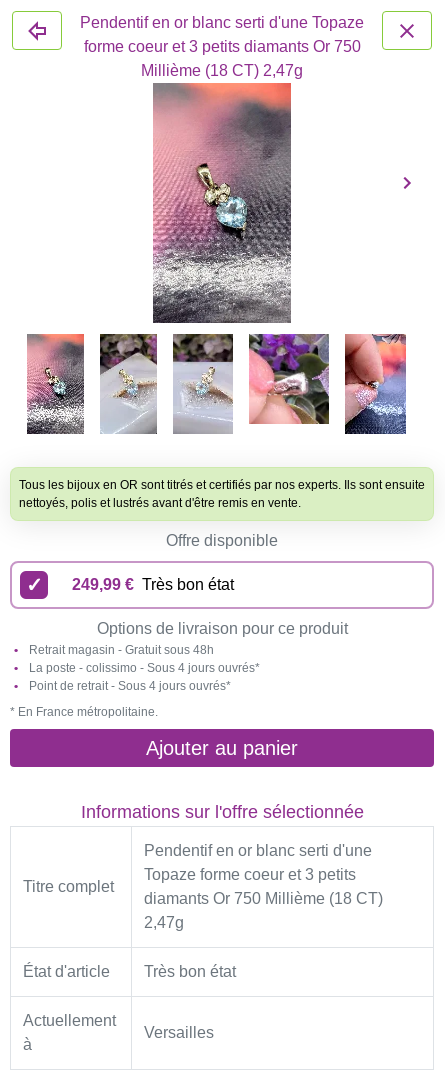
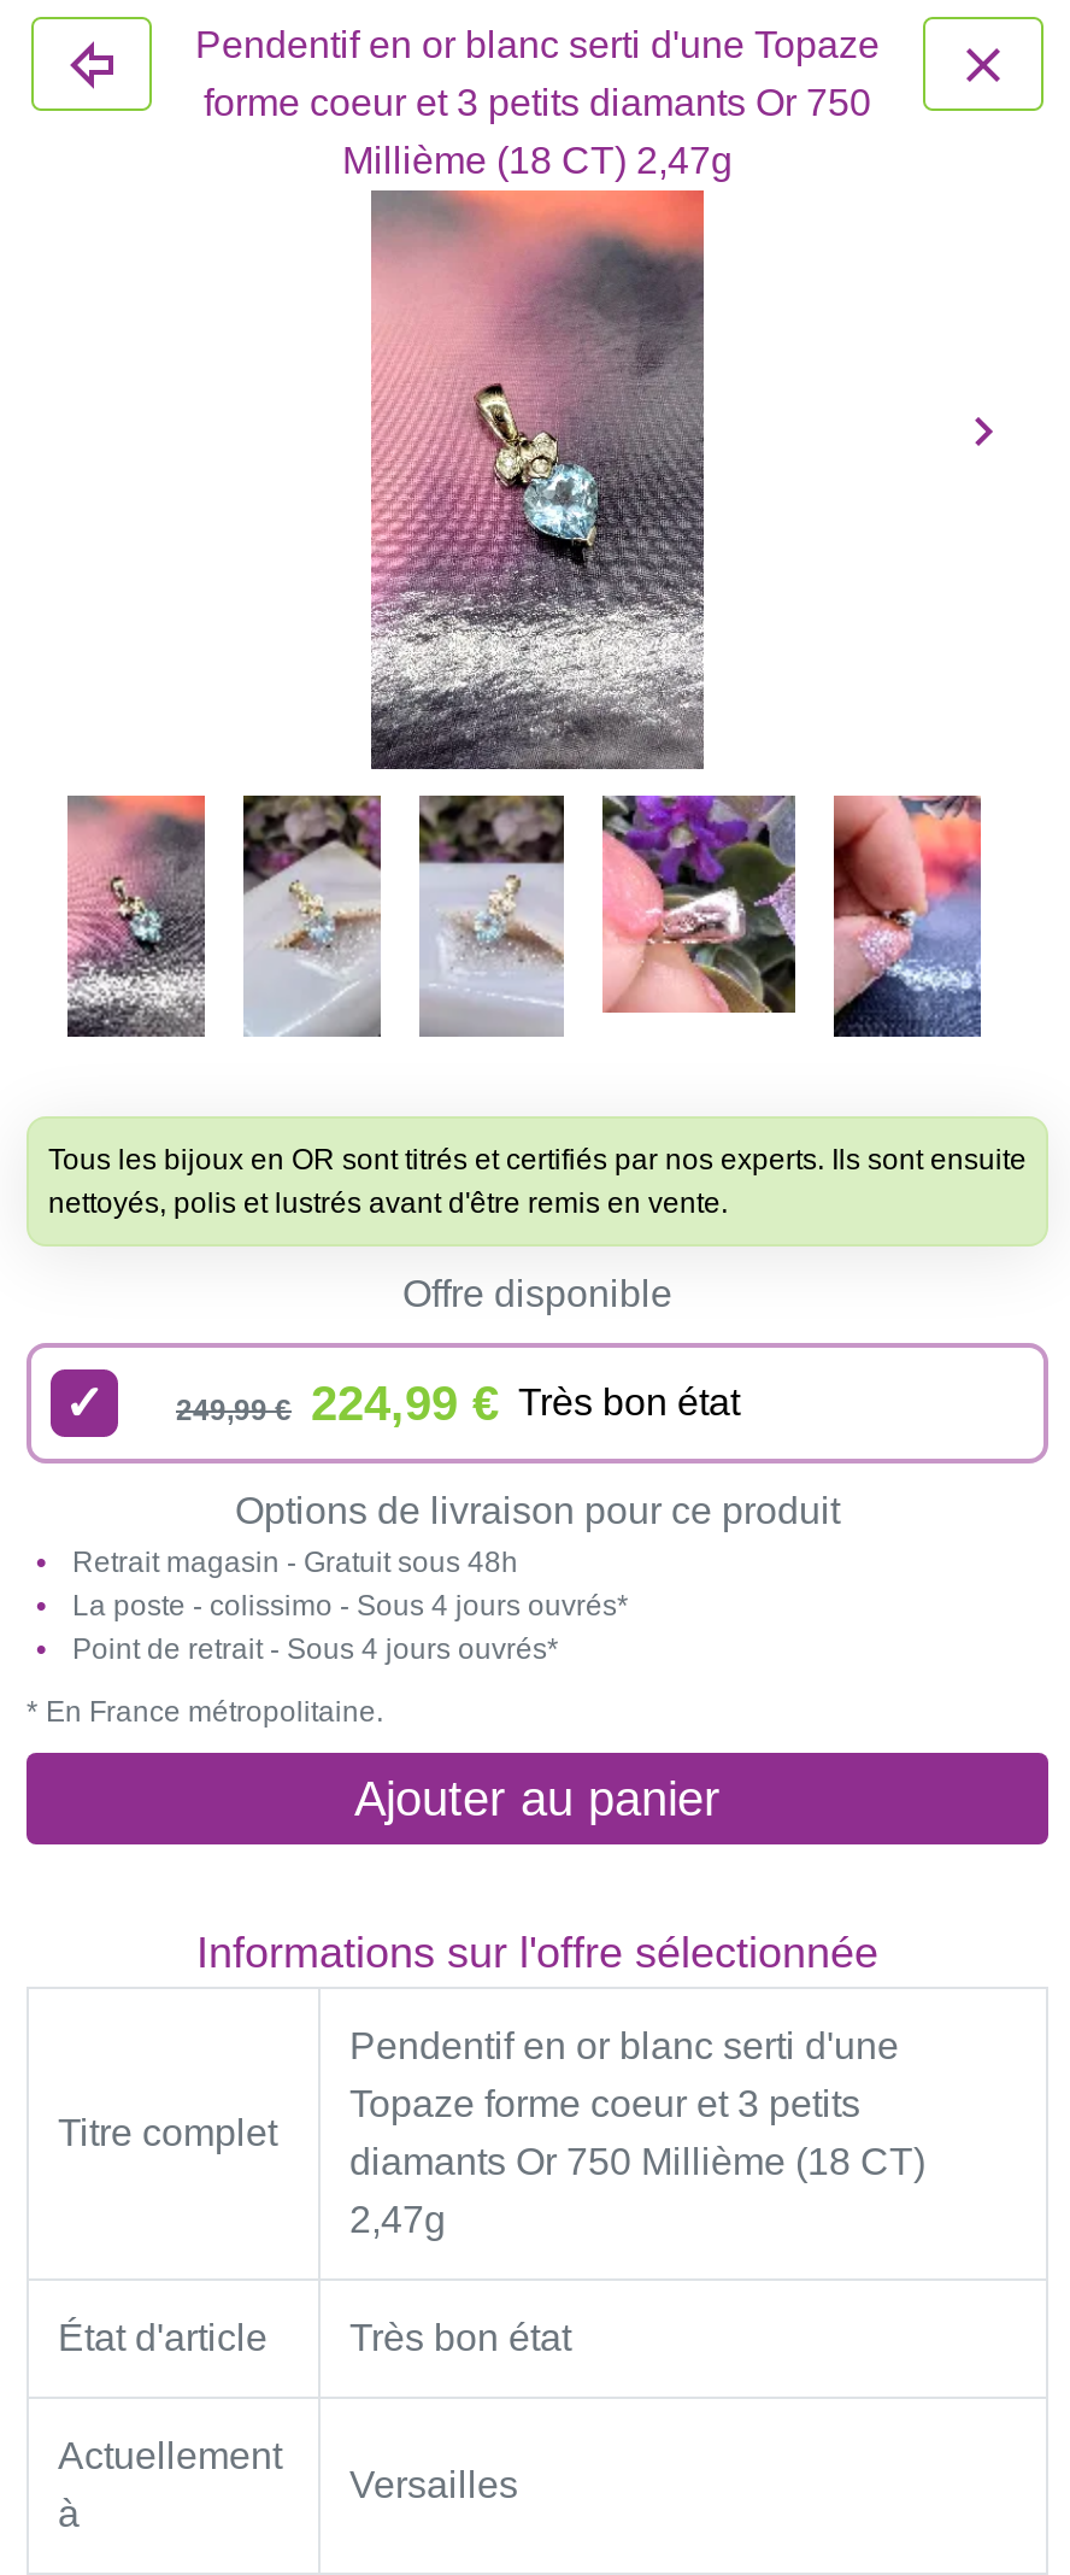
- 249,99 € Très bon état
+ 249,99 € 224,99 € Très bon état
